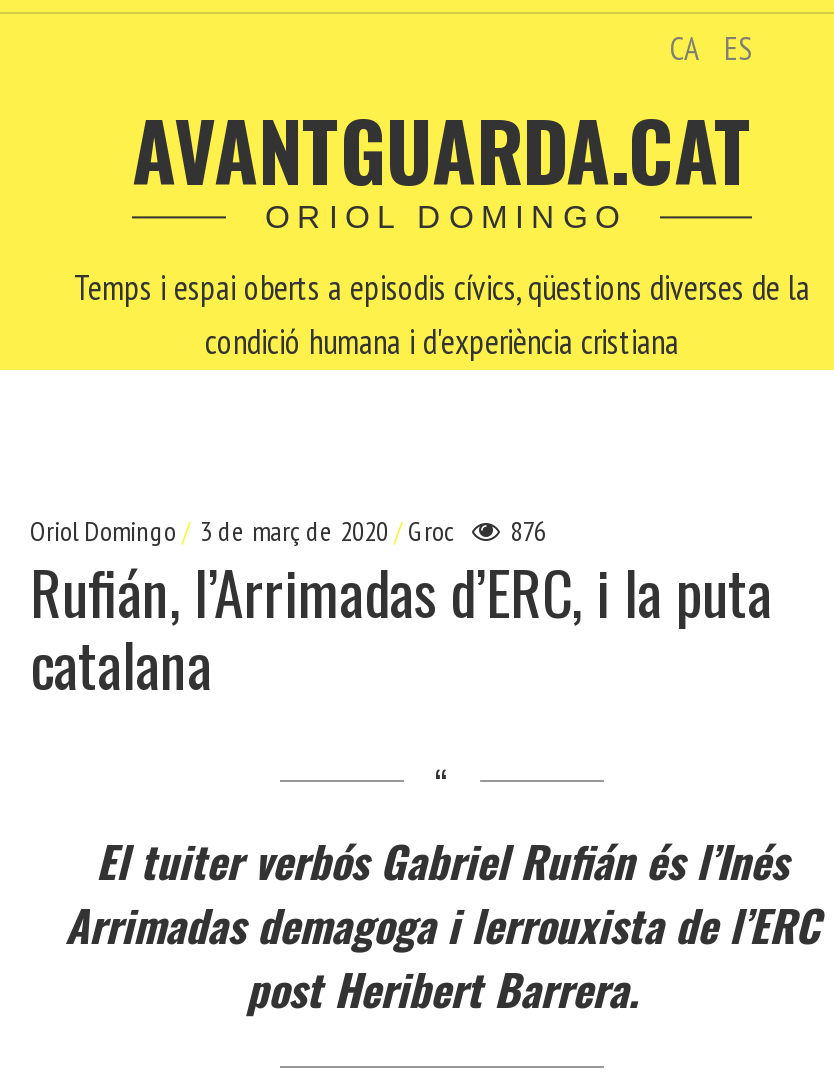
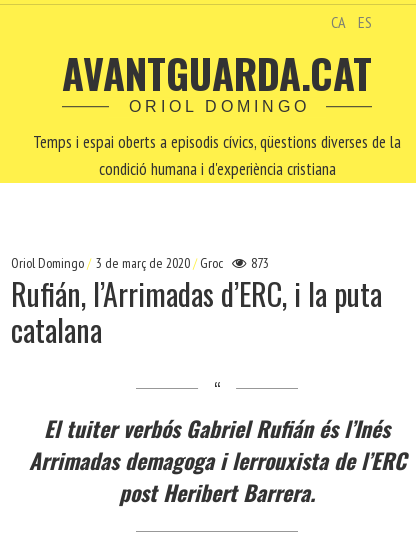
- Oriol Domingo 3 de març de 2020 Groc 876
+ Oriol Domingo 3 de març de 2020 Groc 873
